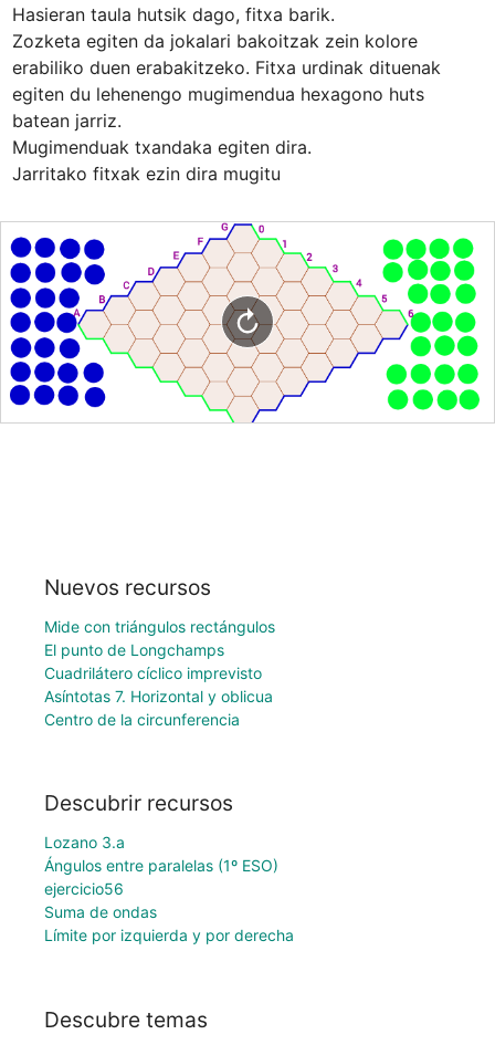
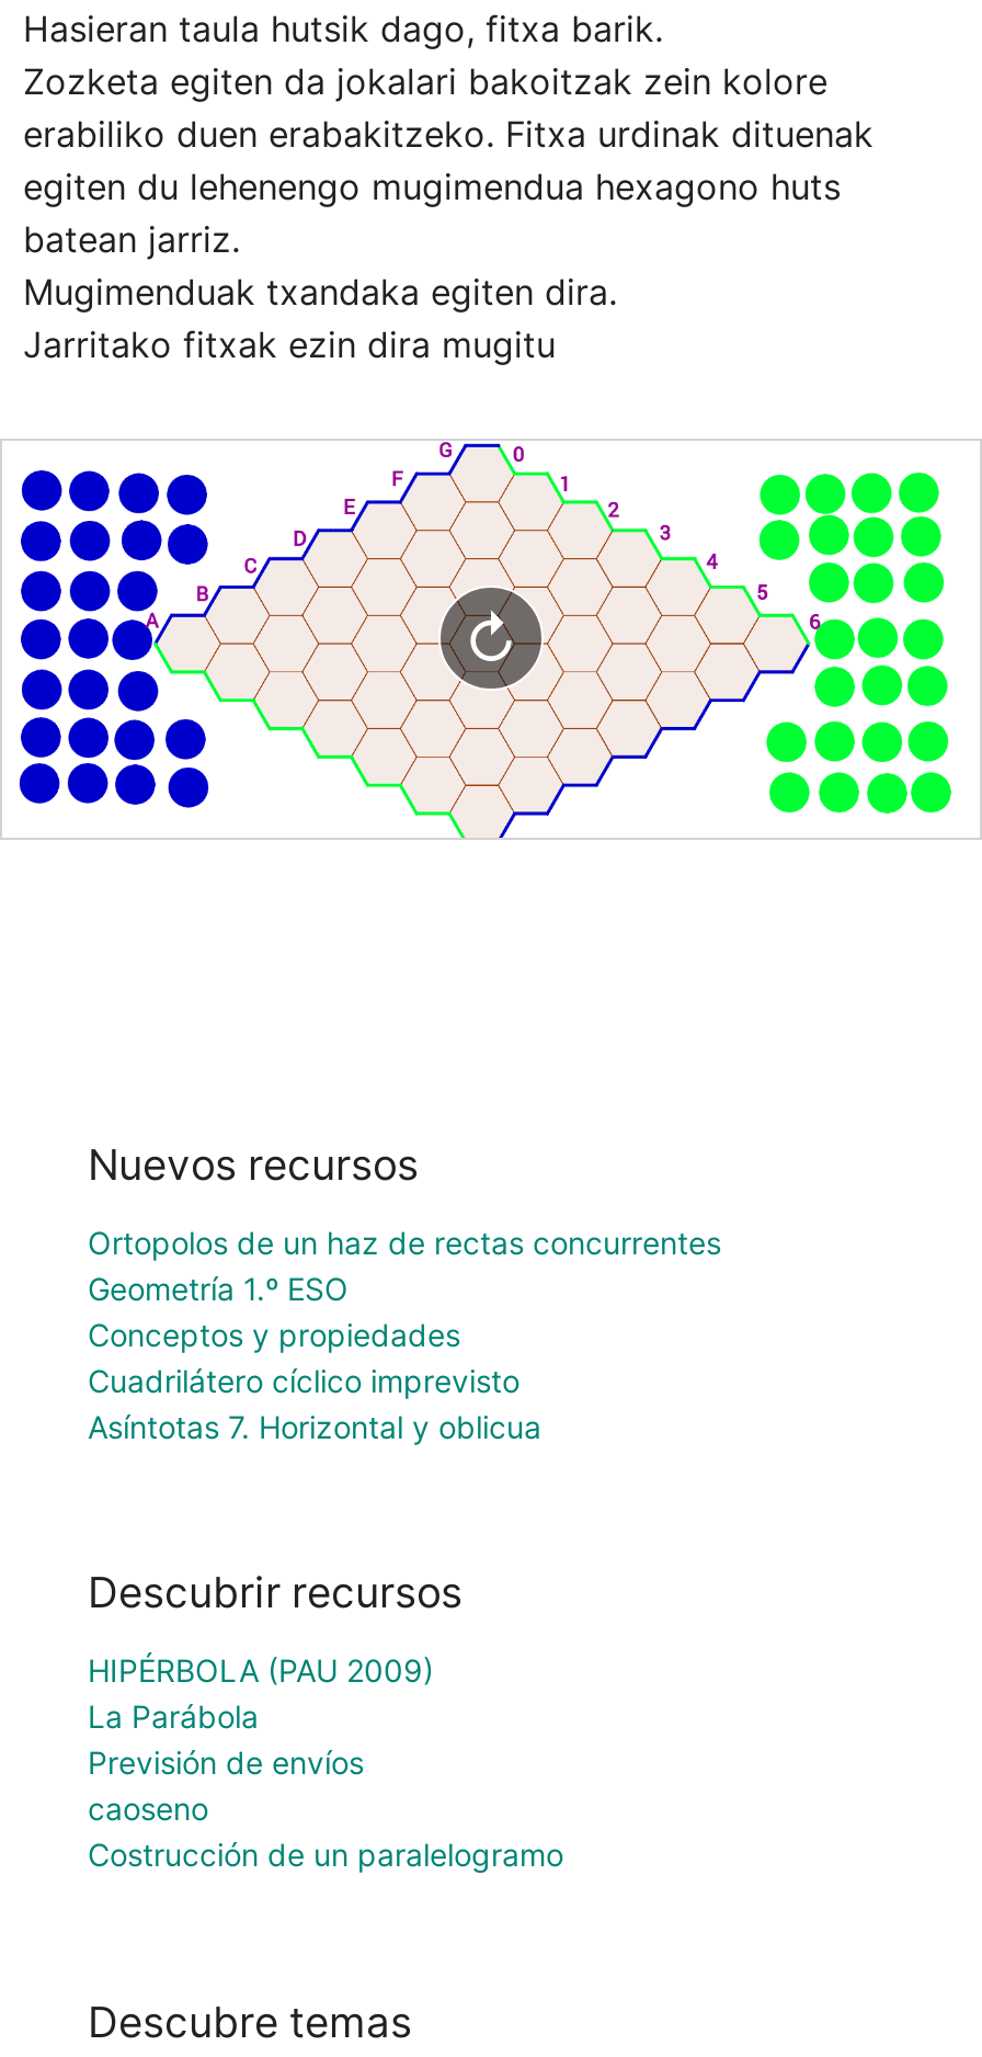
- Mide con triángulos rectángulos
- El punto de Longchamps
+ Ortopolos de un haz de rectas concurrentes
+ Geometría 1.º ESO
+ Conceptos y propiedades

moved down: Cuadrilátero cíclico imprevisto | Asíntotas 7. Horizontal y oblicua

- Centro de la circunferencia

- Lozano 3.a
- Ángulos entre paralelas (1º ESO)
- ejercicio56
- Suma de ondas
- Límite por izquierda y por derecha
+ HIPÉRBOLA (PAU 2009)
+ La Parábola
+ Previsión de envíos
+ caoseno
+ Costrucción de un paralelogramo
